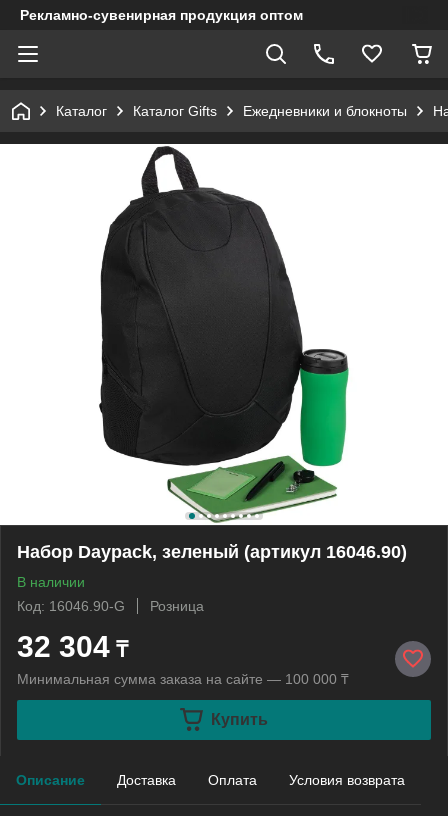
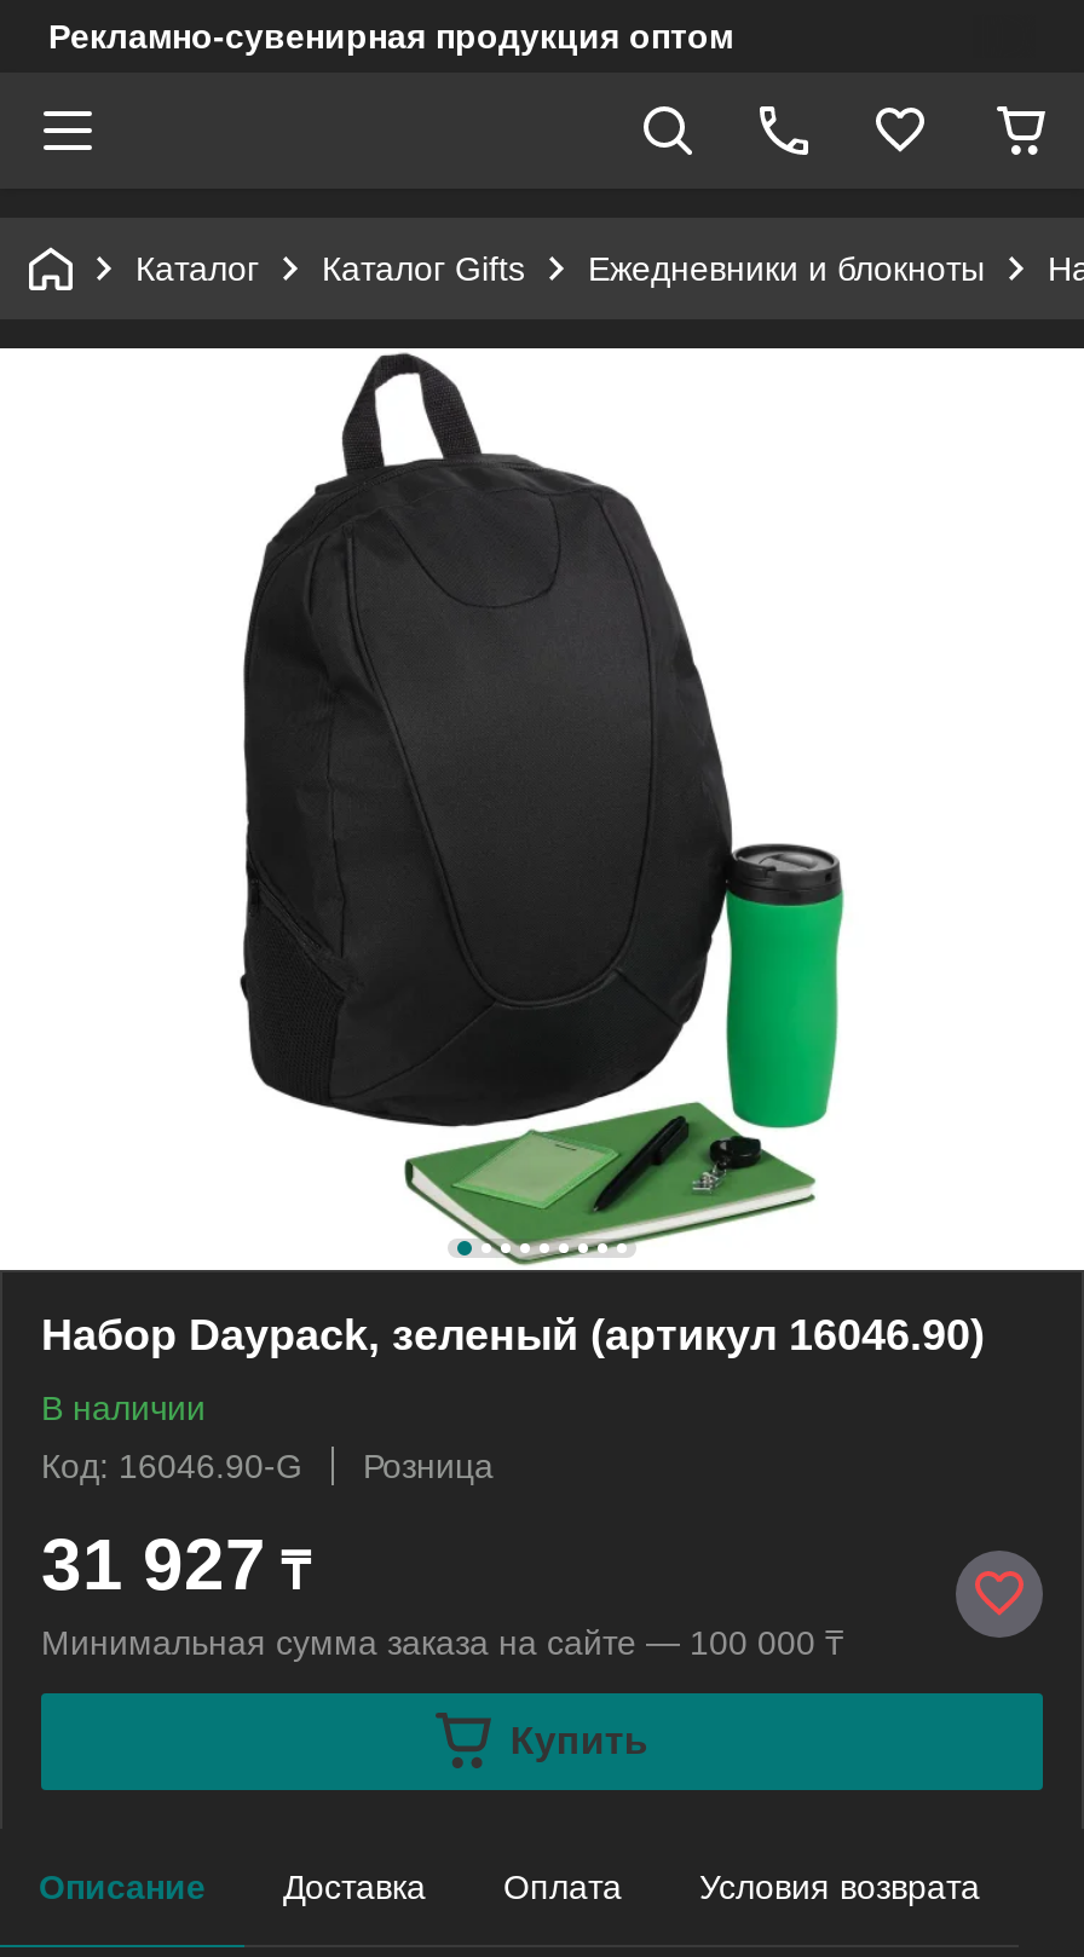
- 32 304 ₸
+ 31 927 ₸
